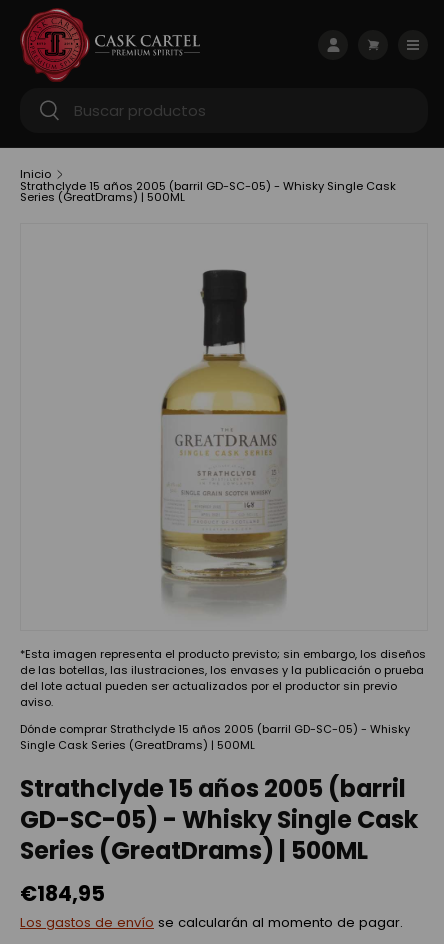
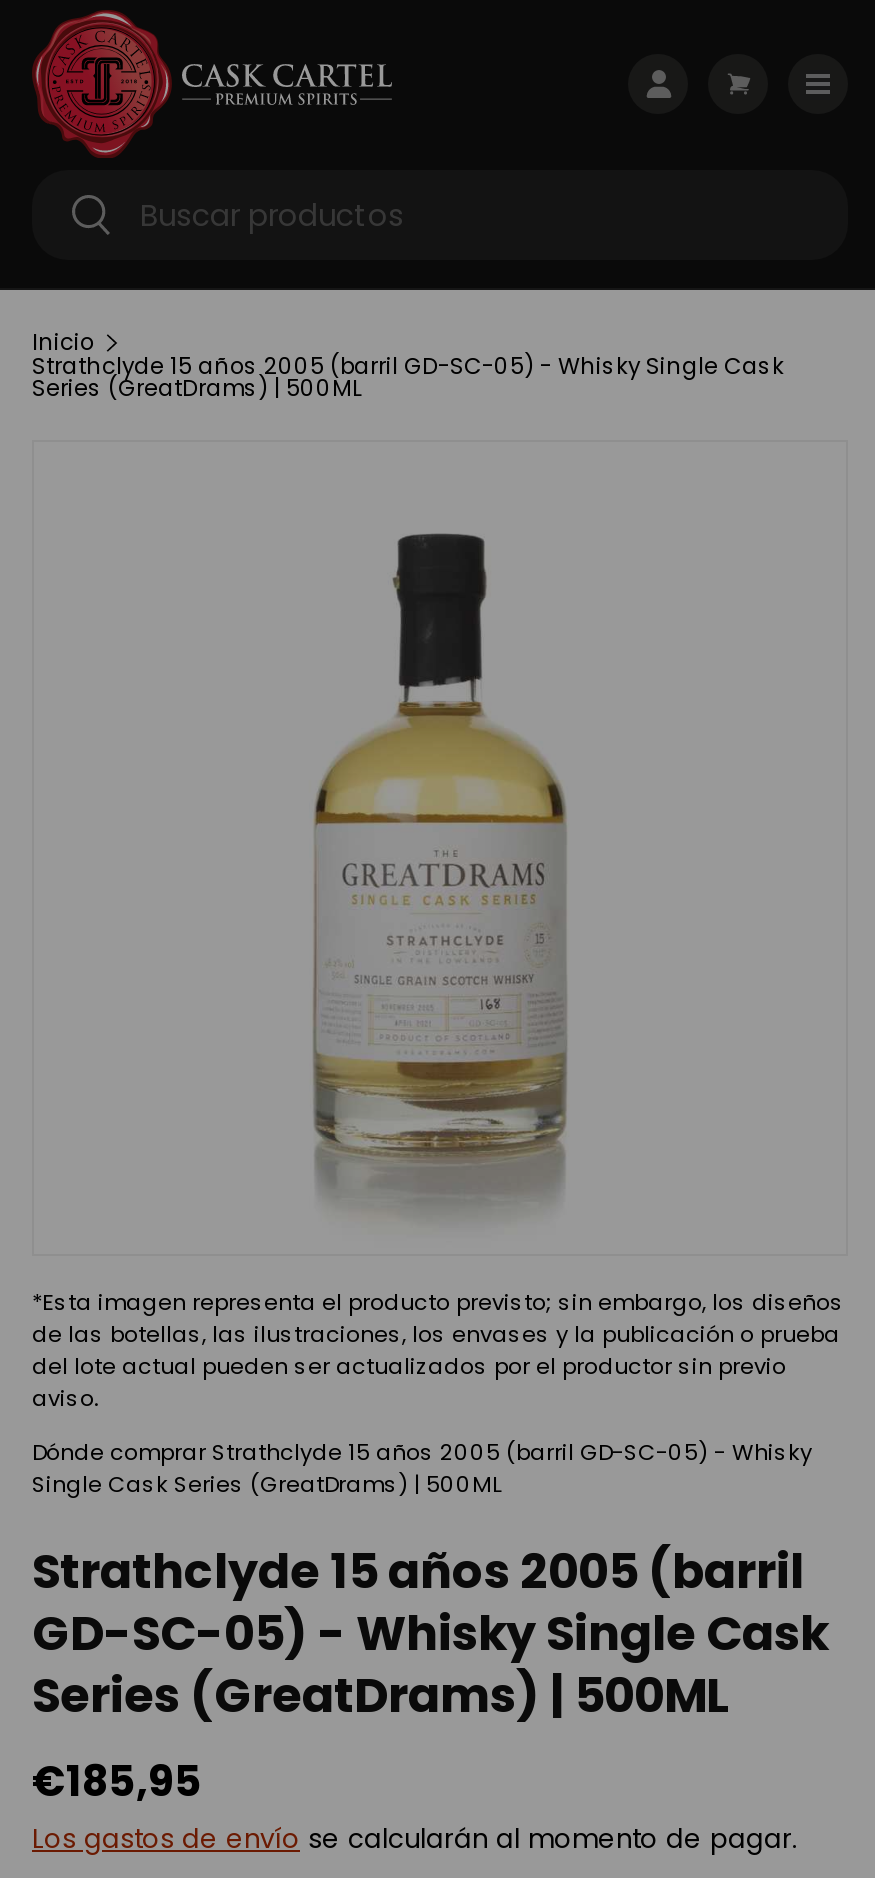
- €184,95
+ €185,95
